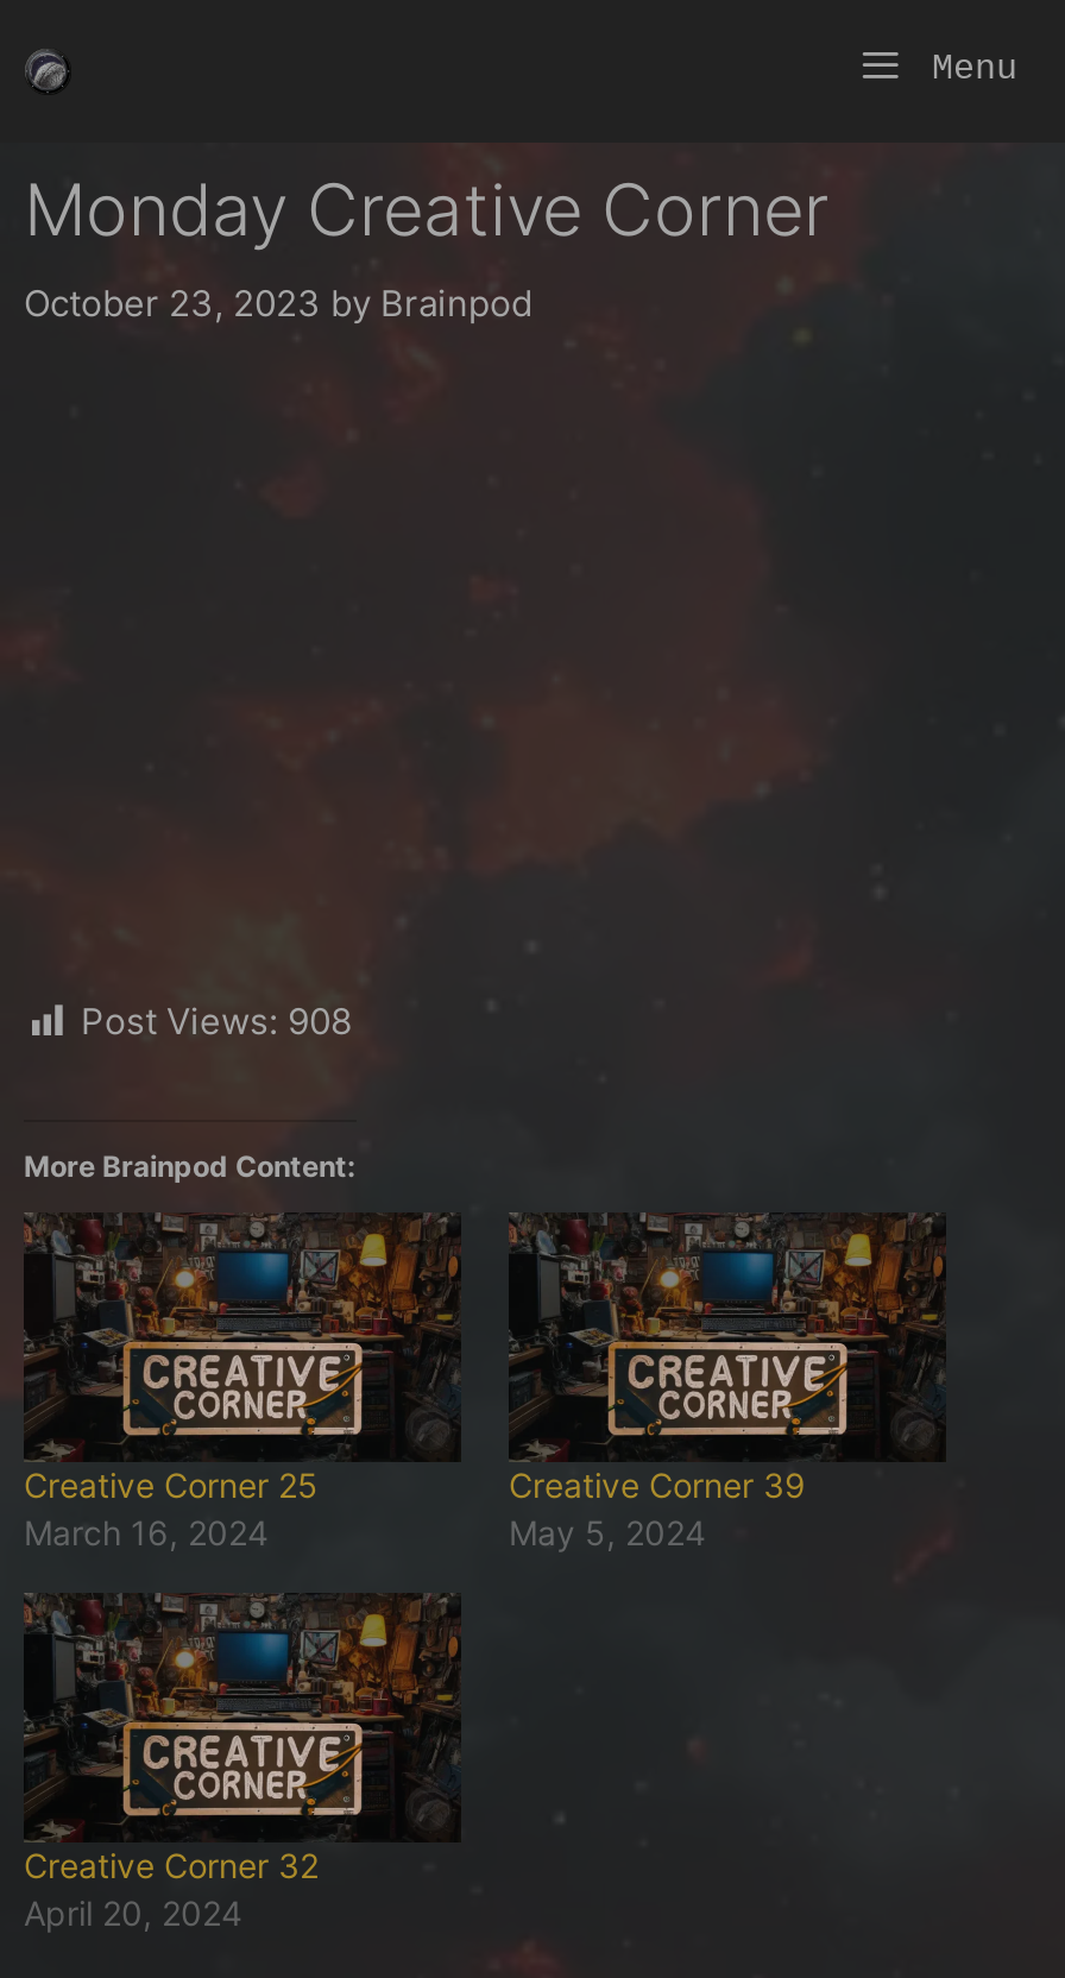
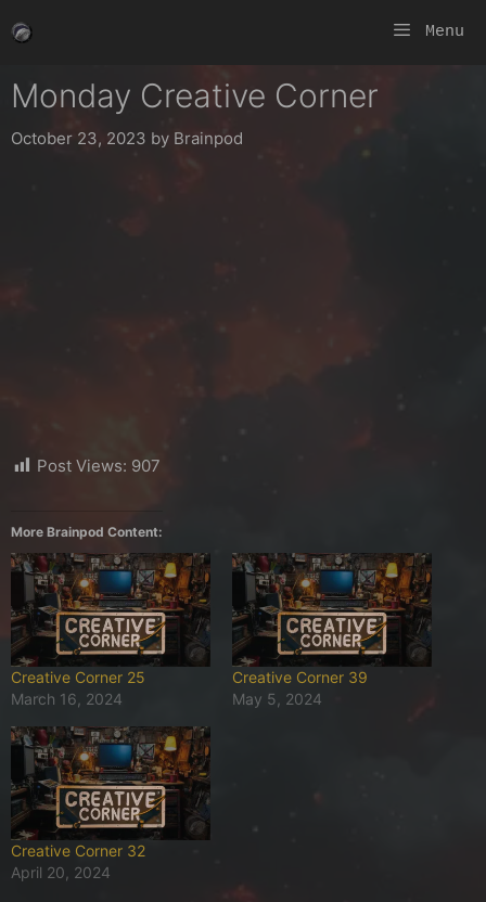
- Post Views: 908
+ Post Views: 907
